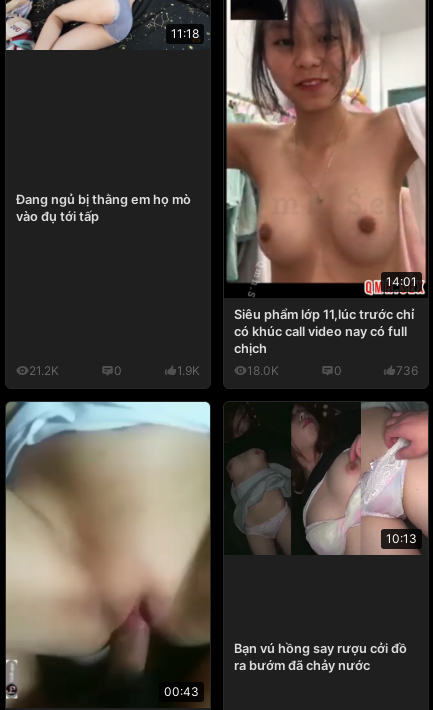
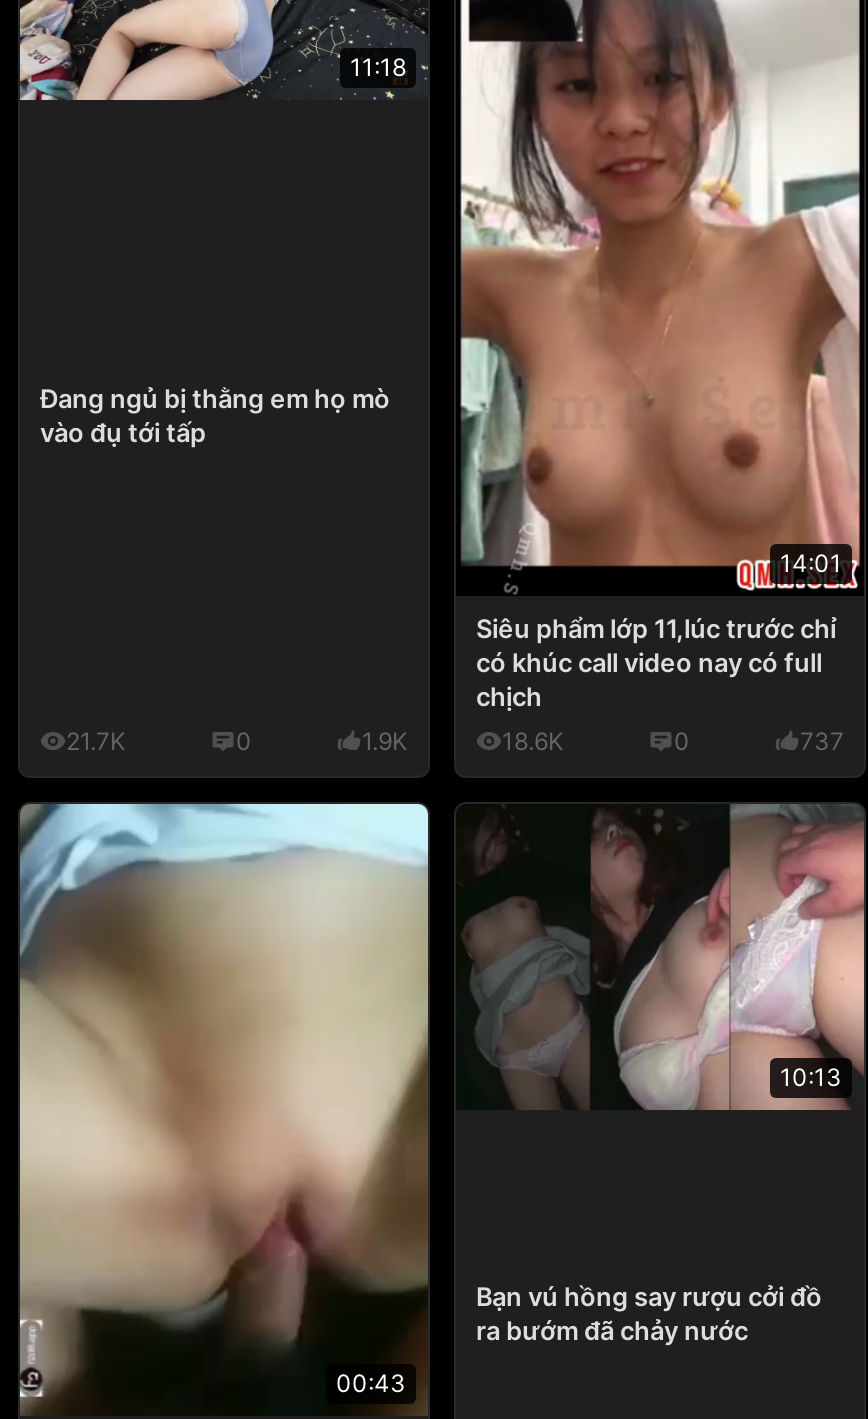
- 21.2K
+ 21.7K

- 18.0K
+ 18.6K

- 736
+ 737
